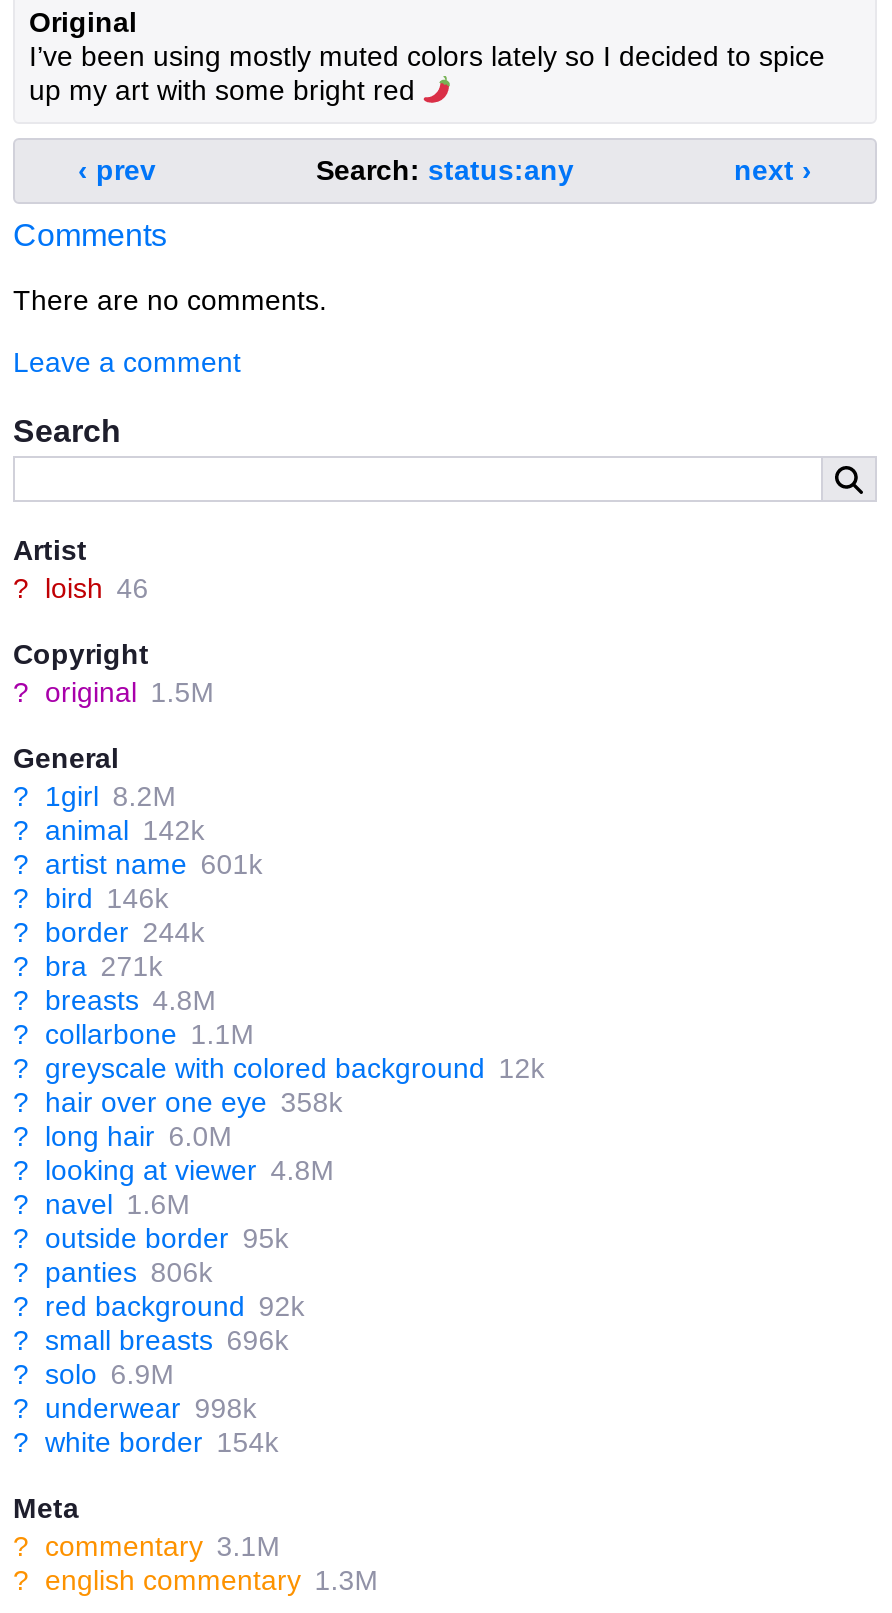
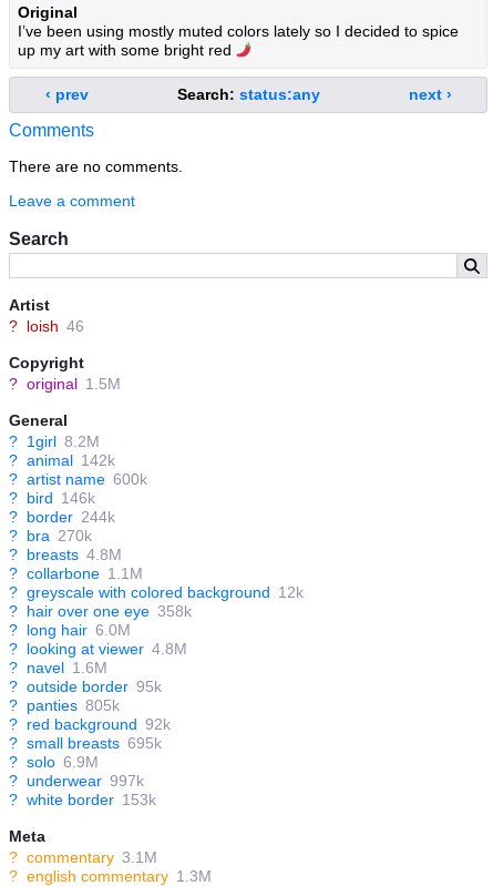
- ? artist name 601k
+ ? artist name 600k

- ? bra 271k
+ ? bra 270k

- ? panties 806k
+ ? panties 805k

- ? small breasts 696k
+ ? small breasts 695k

- ? underwear 998k
+ ? underwear 997k

- ? white border 154k
+ ? white border 153k
